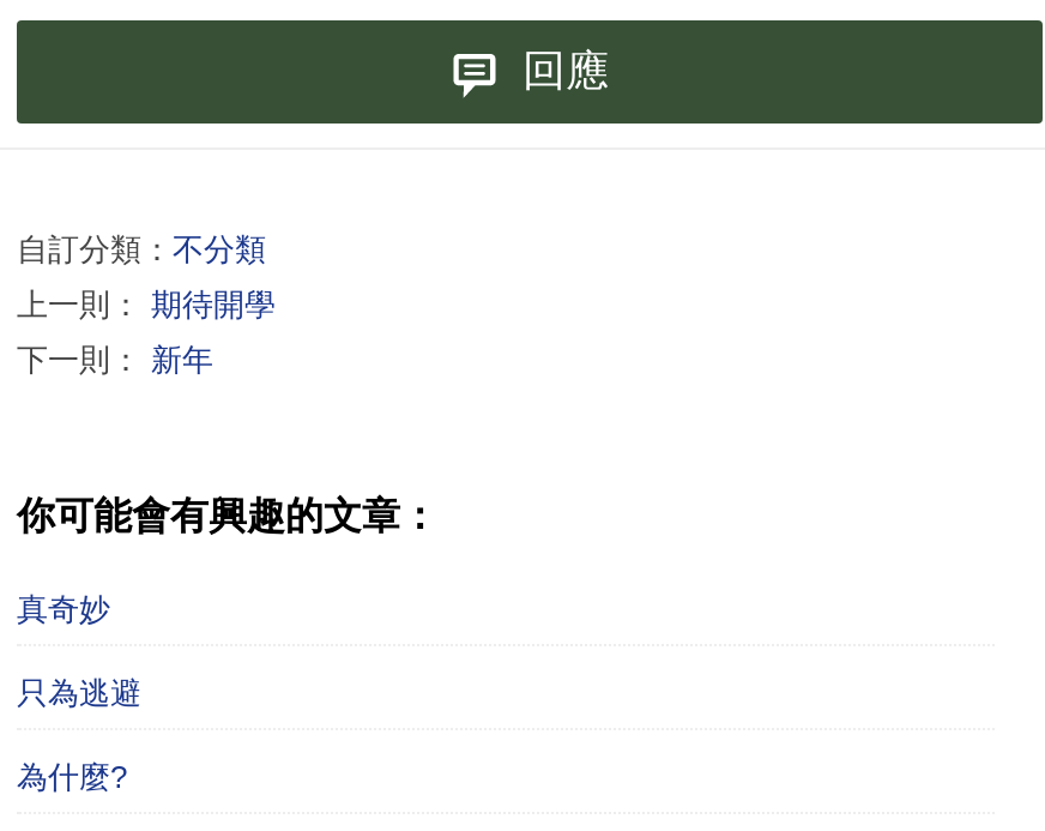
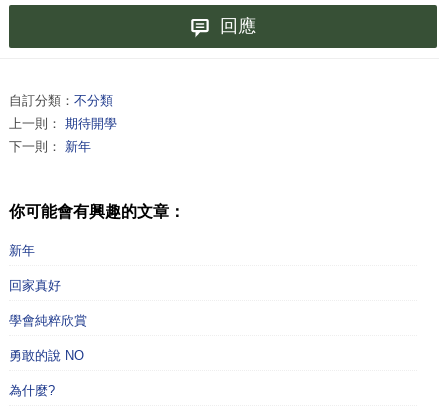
- 真奇妙
- 只為逃避
+ 新年
+ 回家真好
+ 學會純粹欣賞
+ 勇敢的說 NO
